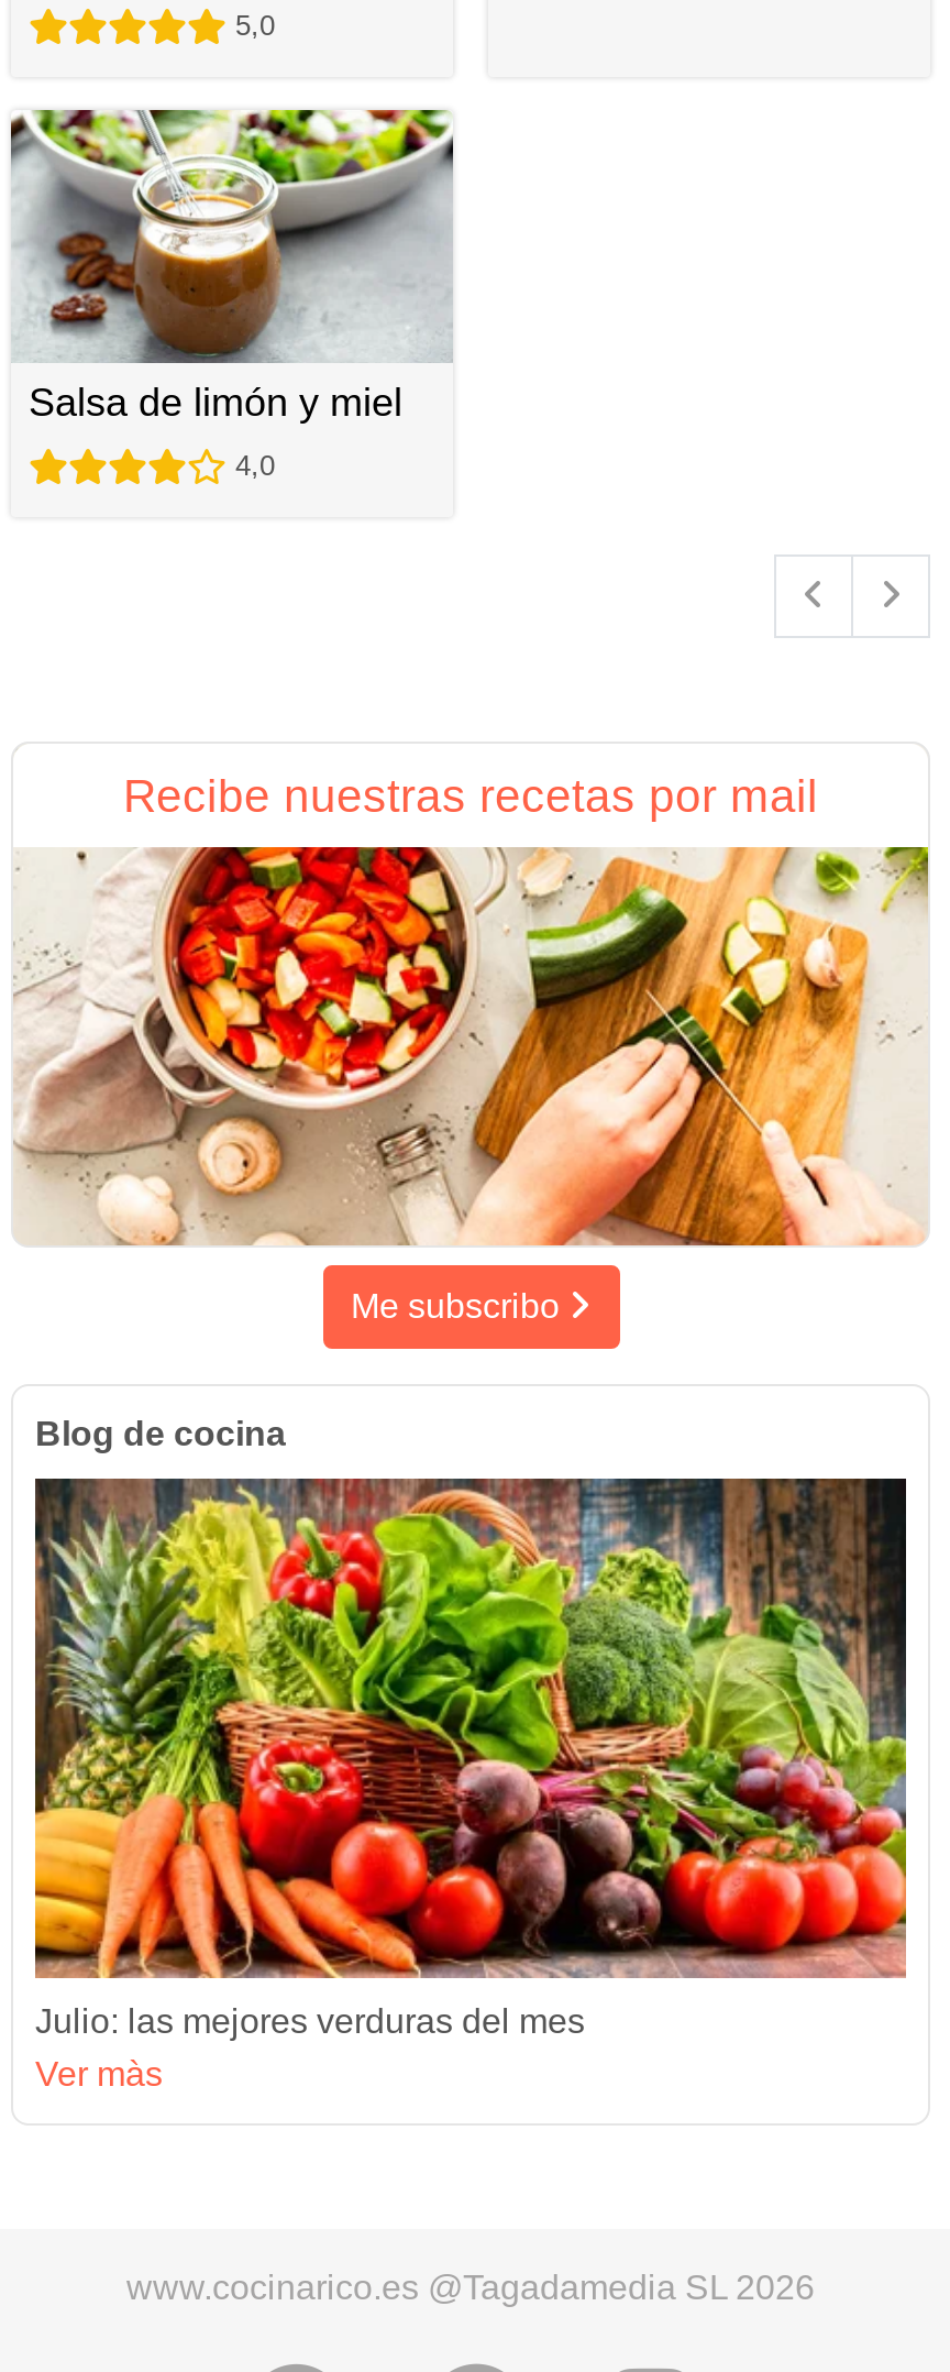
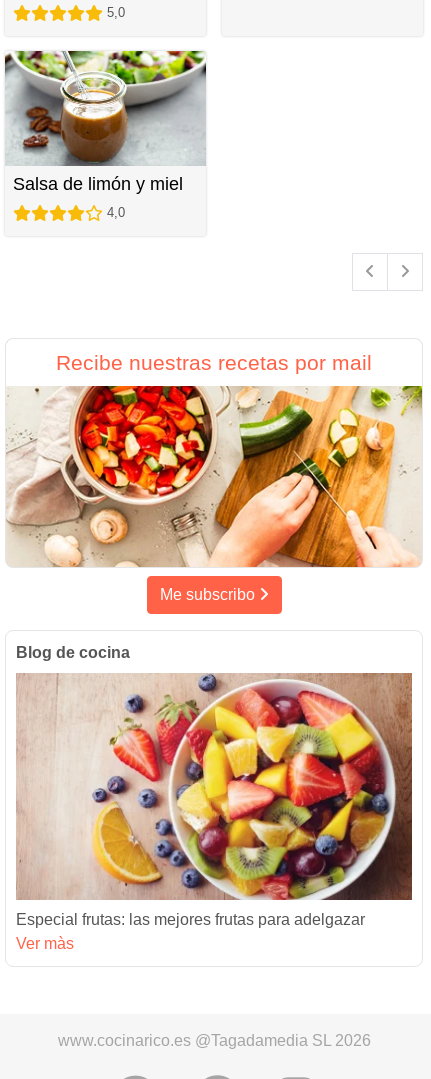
- [image]
- Julio: las mejores verduras del mes
+ [image]
+ Especial frutas: las mejores frutas para adelgazar
